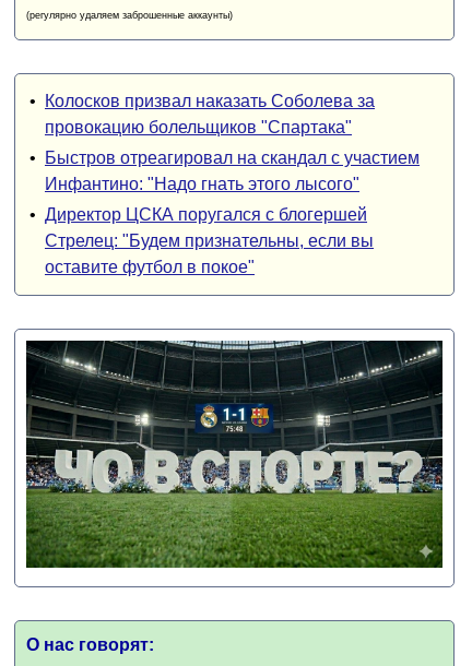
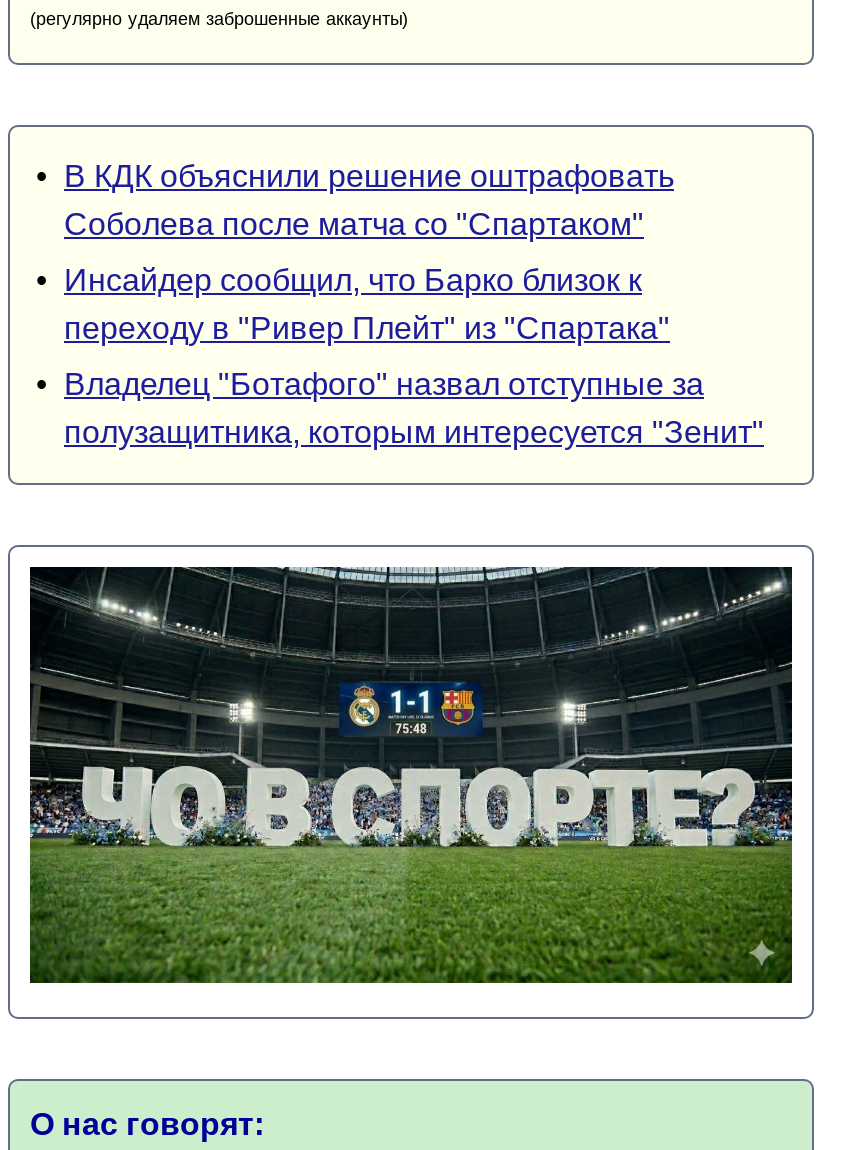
- • Колосков призвал наказать Соболева за
- провокацию болельщиков "Спартака"
+ • В КДК объяснили решение оштрафовать
+ Соболева после матча со "Спартаком"

- • Быстров отреагировал на скандал с участием
- Инфантино: "Надо гнать этого лысого"
+ • Инсайдер сообщил, что Барко близок к
+ переходу в "Ривер Плейт" из "Спартака"

- • Директор ЦСКА поругался с блогершей
- Стрелец: "Будем признательны, если вы
- оставите футбол в покое"
+ • Владелец "Ботафого" назвал отступные за
+ полузащитника, которым интересуется "Зенит"
